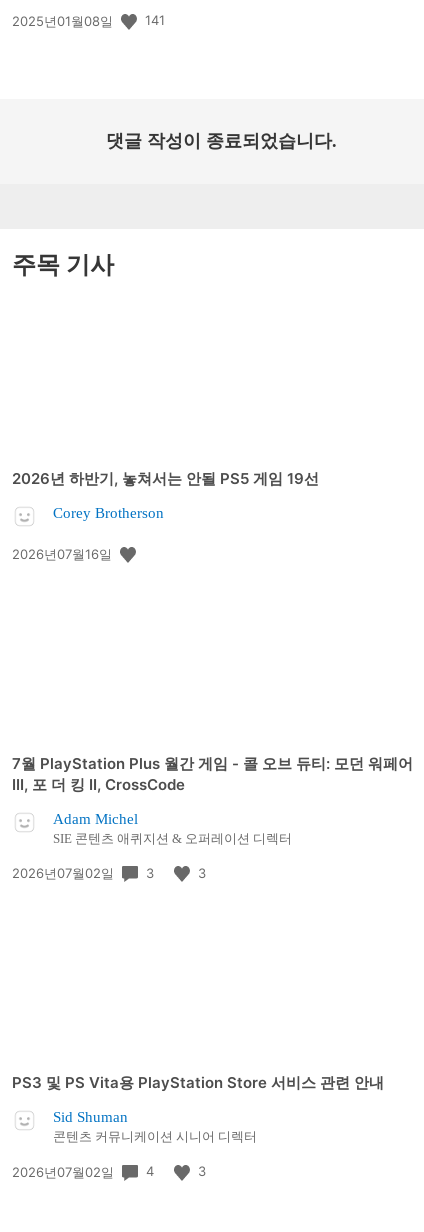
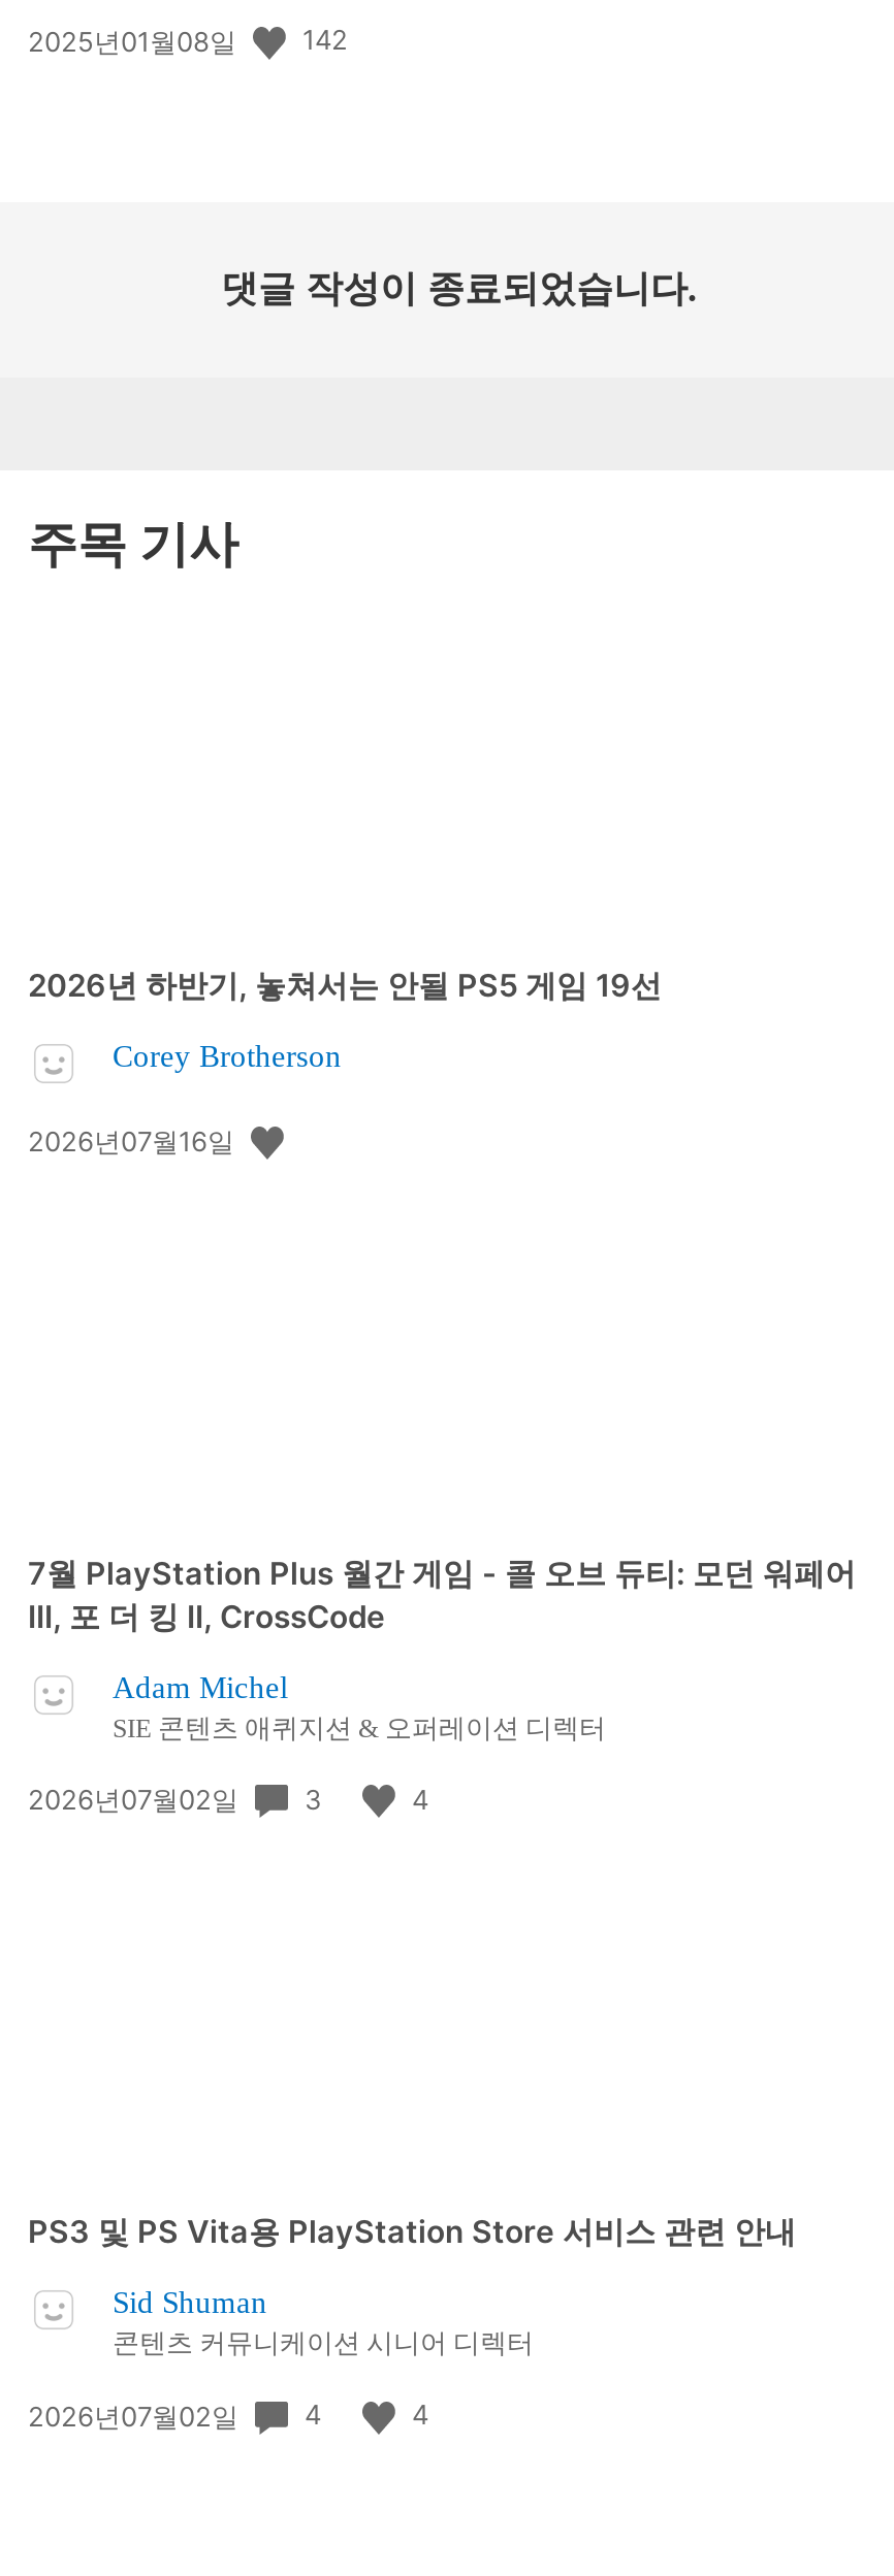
- 141
+ 142

- 3
+ 4

- 3
+ 4
